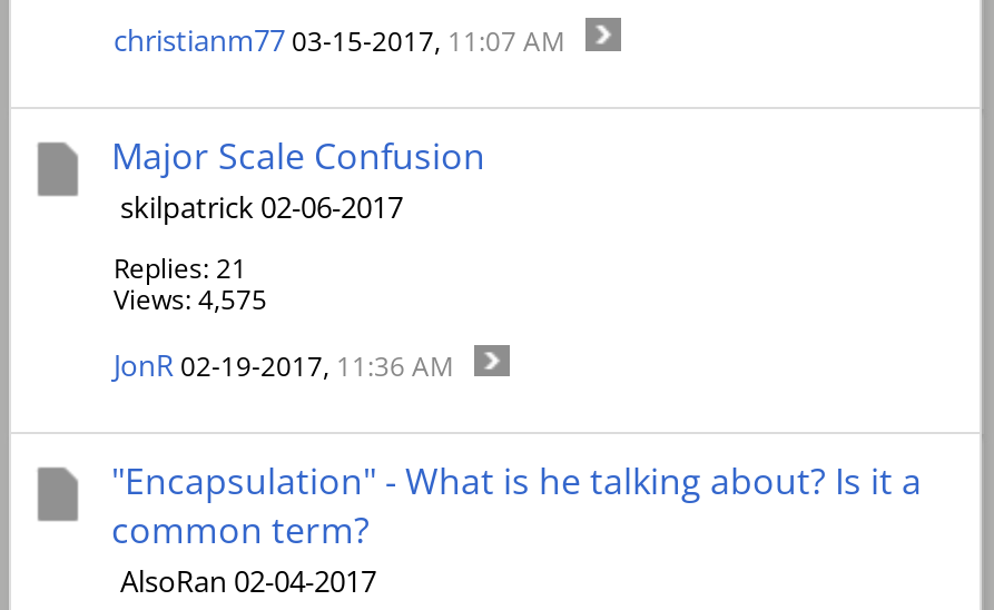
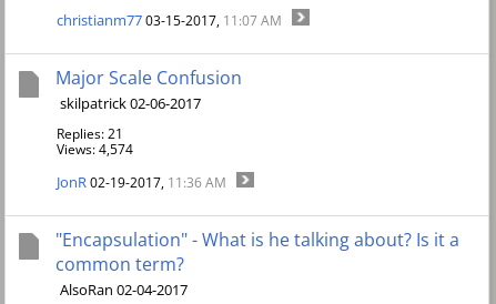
- Views: 4,575
+ Views: 4,574
